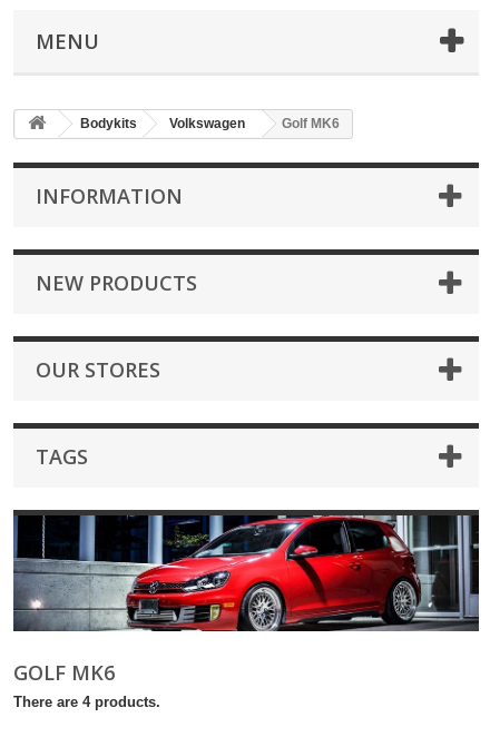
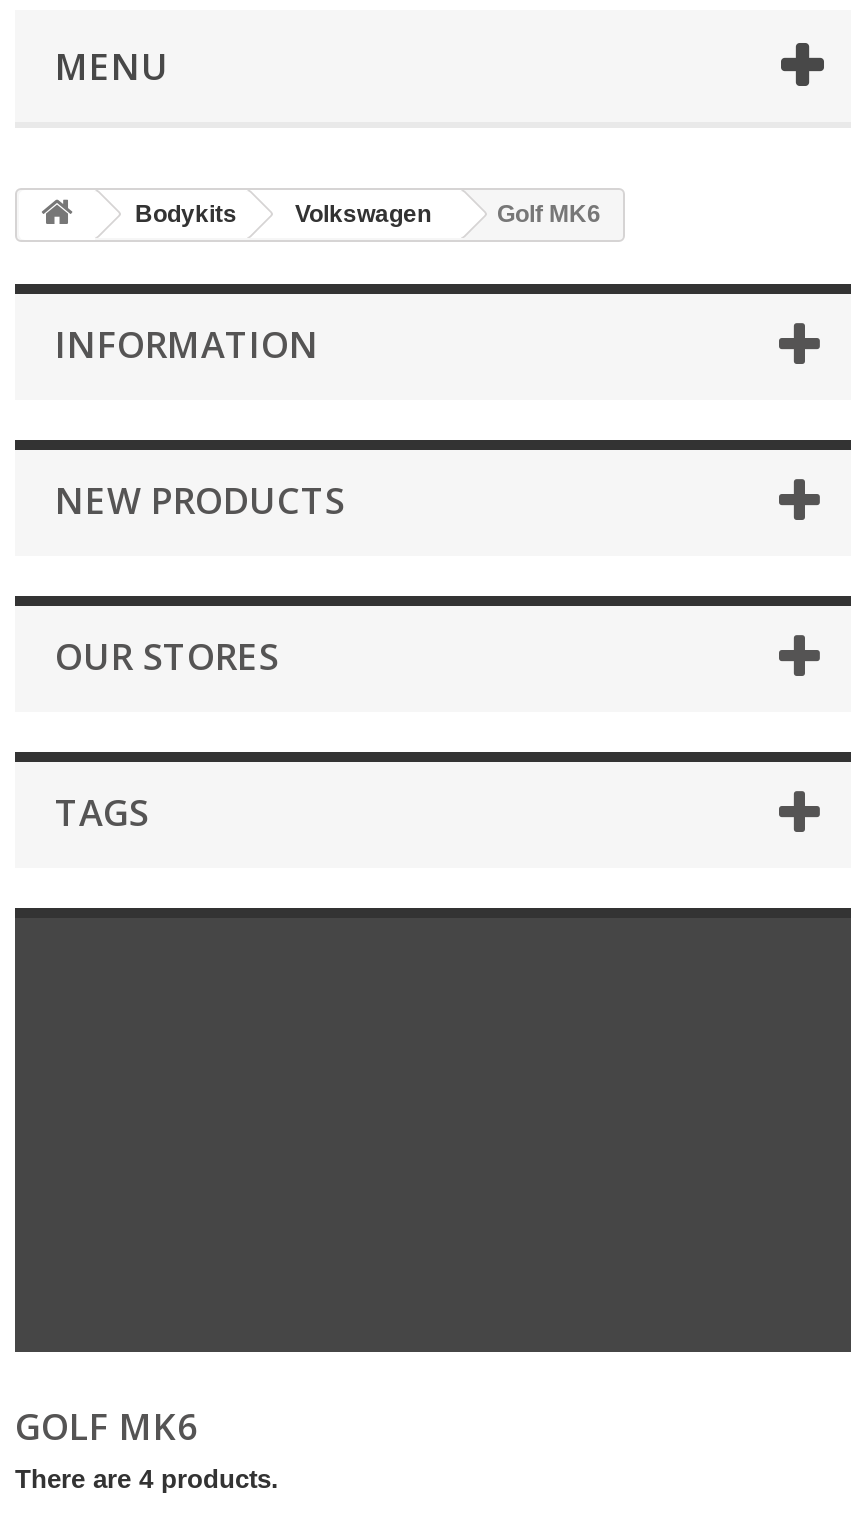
- [image]
